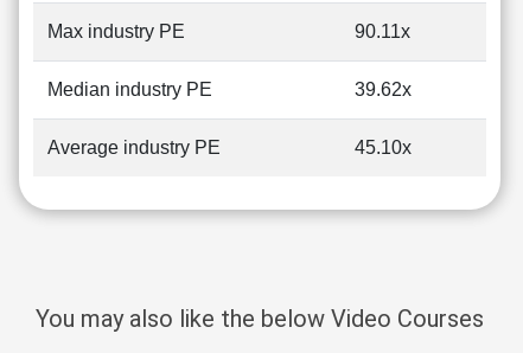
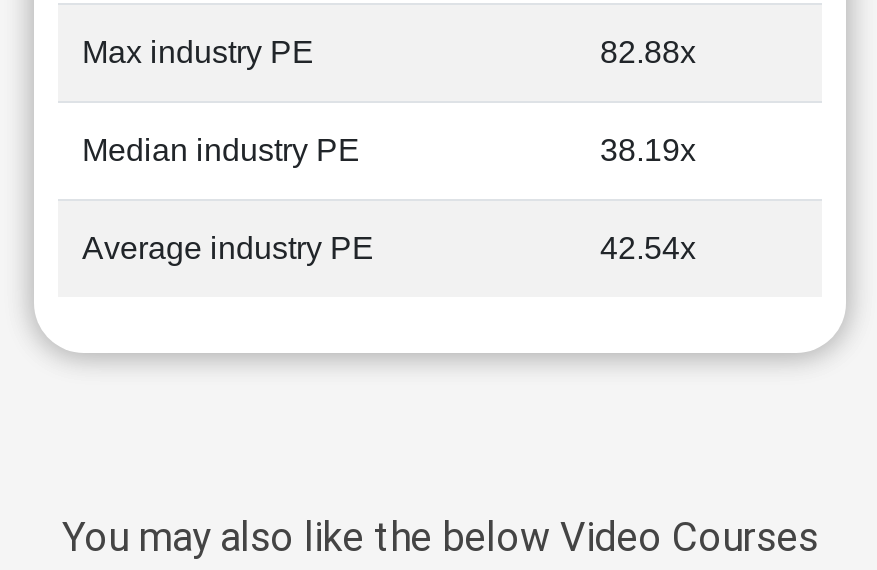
- 90.11x
+ 82.88x

- 39.62x
+ 38.19x

- 45.10x
+ 42.54x
